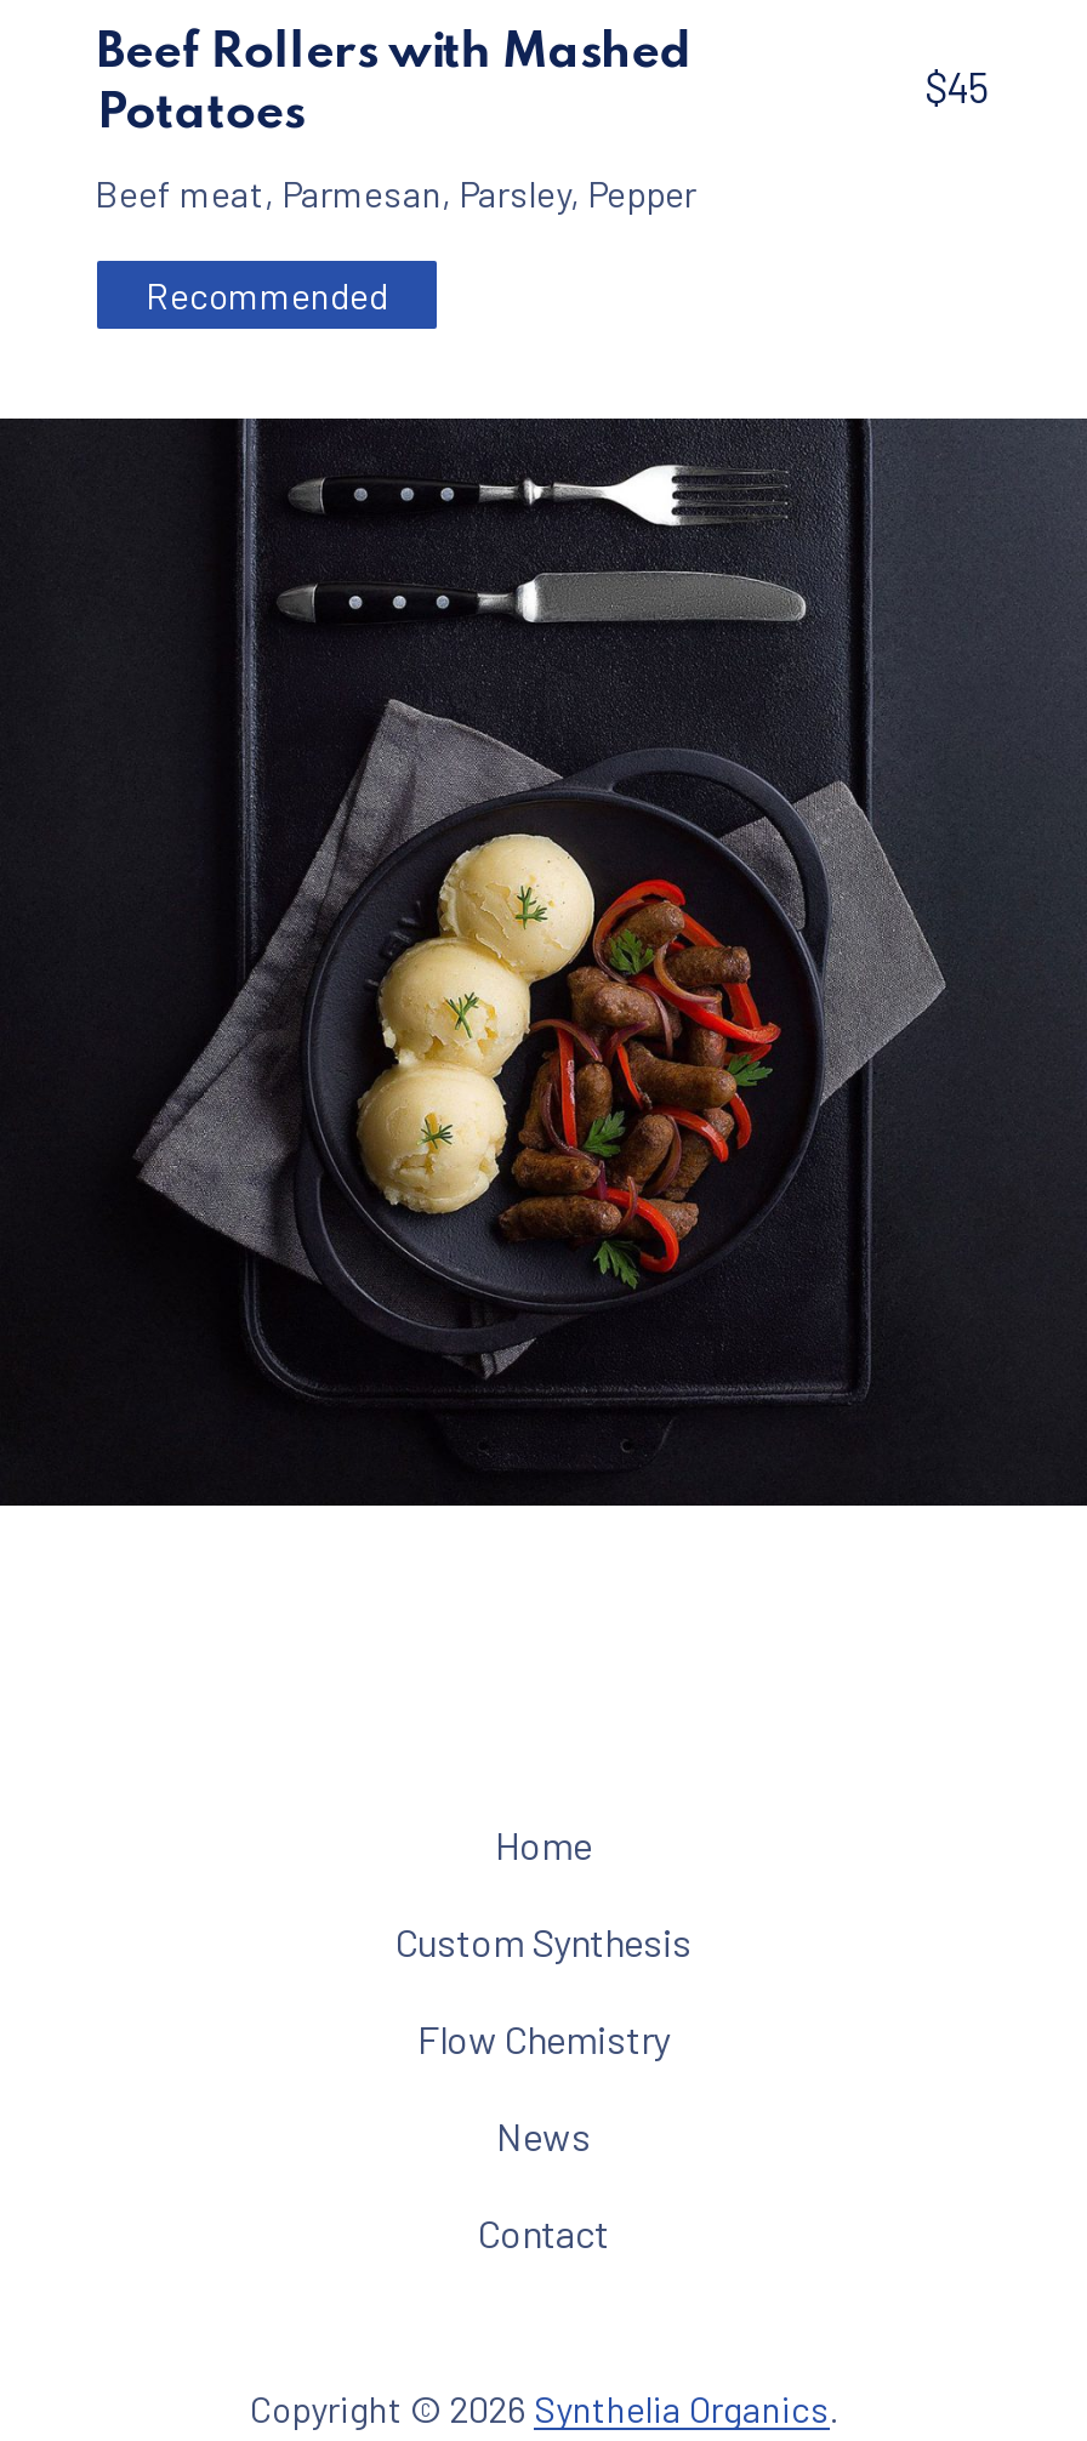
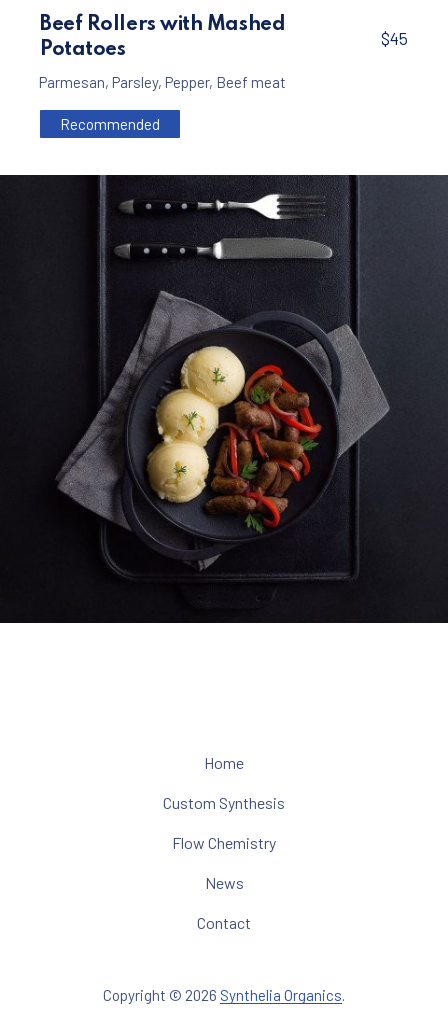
- Beef meat, Parmesan, Parsley, Pepper
+ Parmesan, Parsley, Pepper, Beef meat
